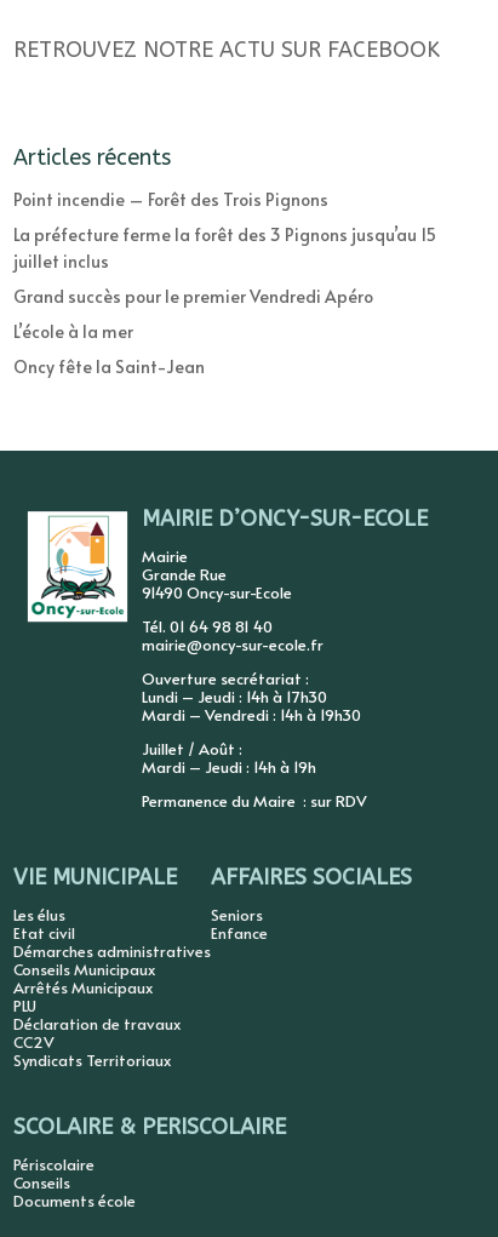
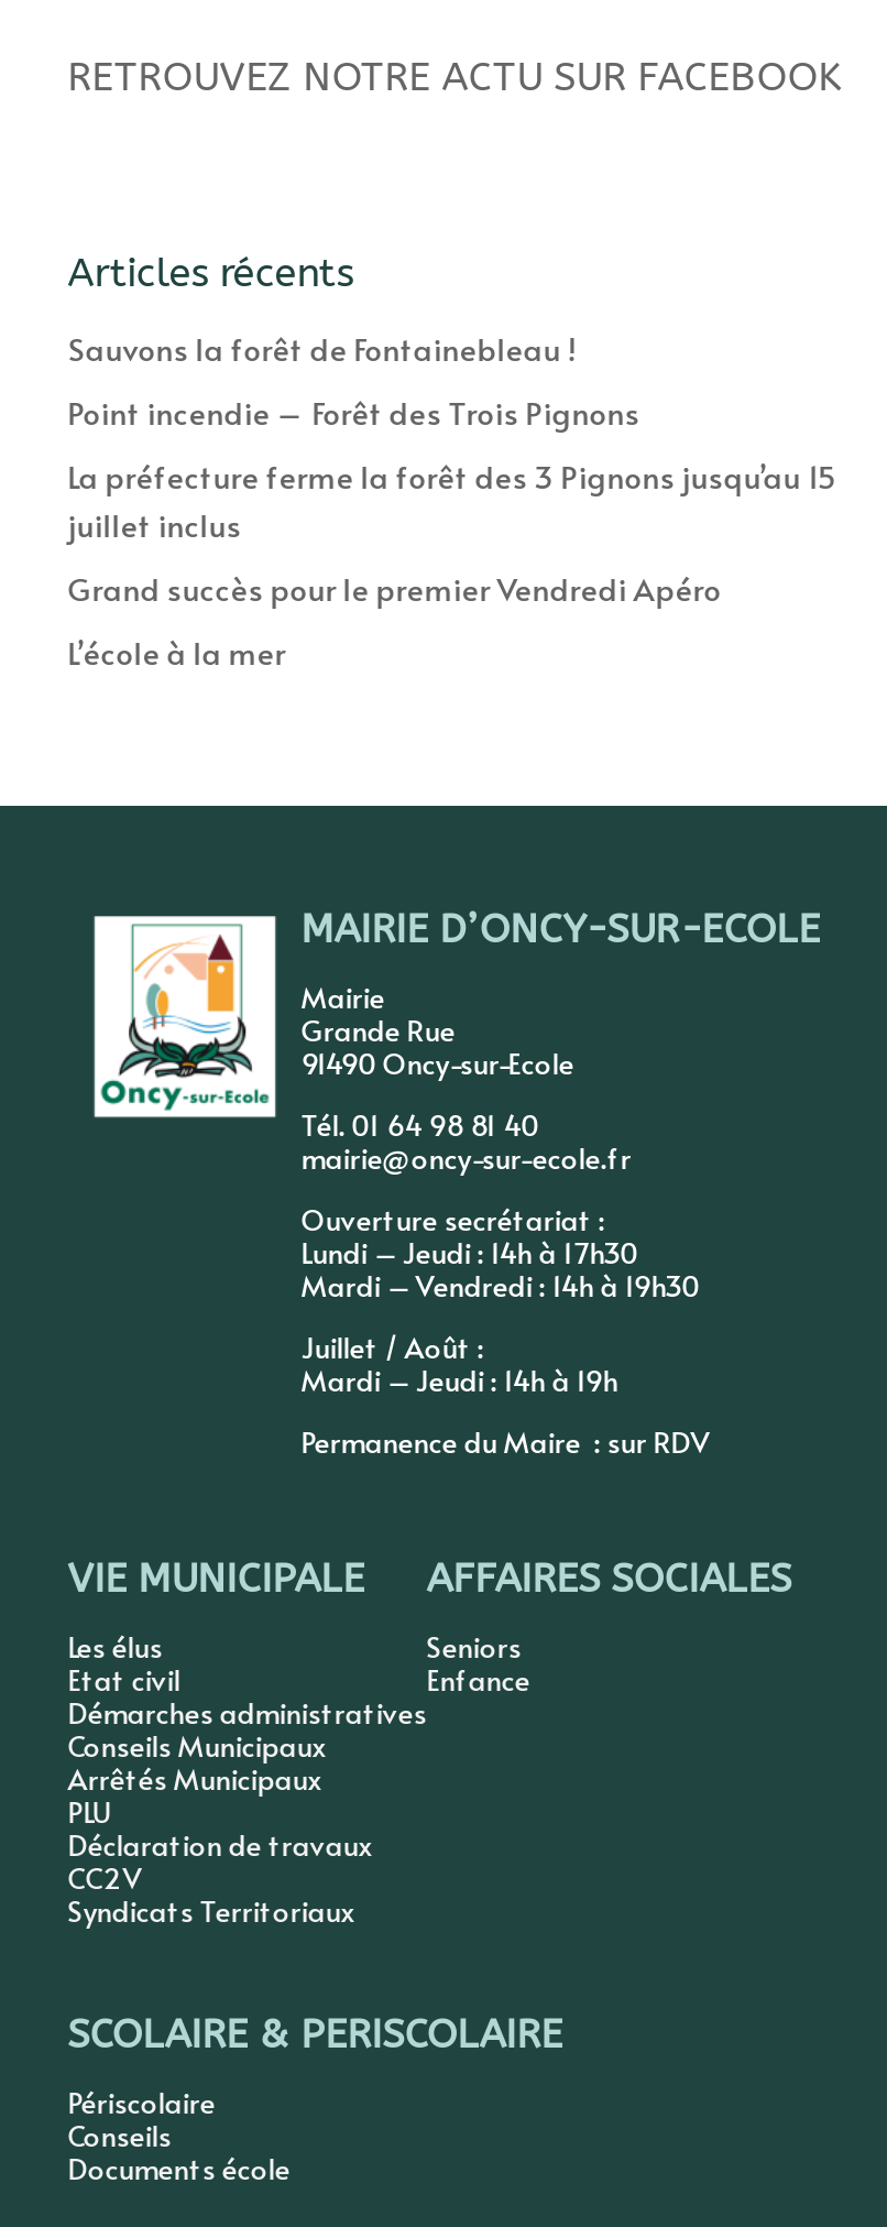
+ Sauvons la forêt de Fontainebleau !

moved down: Point incendie – Forêt des Trois Pignons | La préfecture ferme la forêt des 3 Pignons jusqu’au 15 | juillet inclus | Grand succès pour le premier Vendredi Apéro | L’école à la mer

- Oncy fête la Saint-Jean
